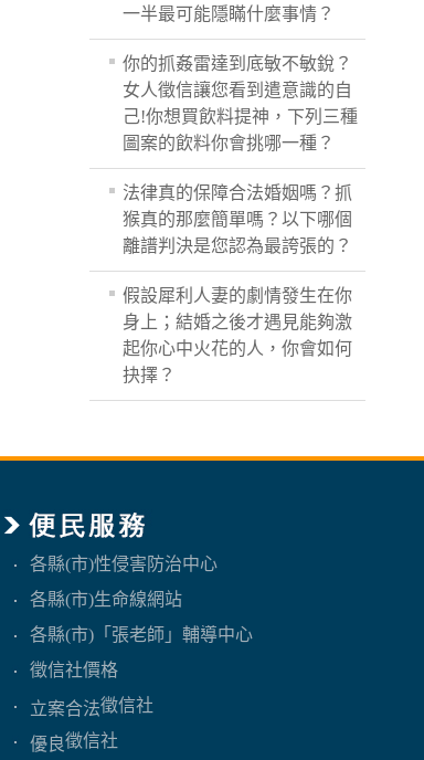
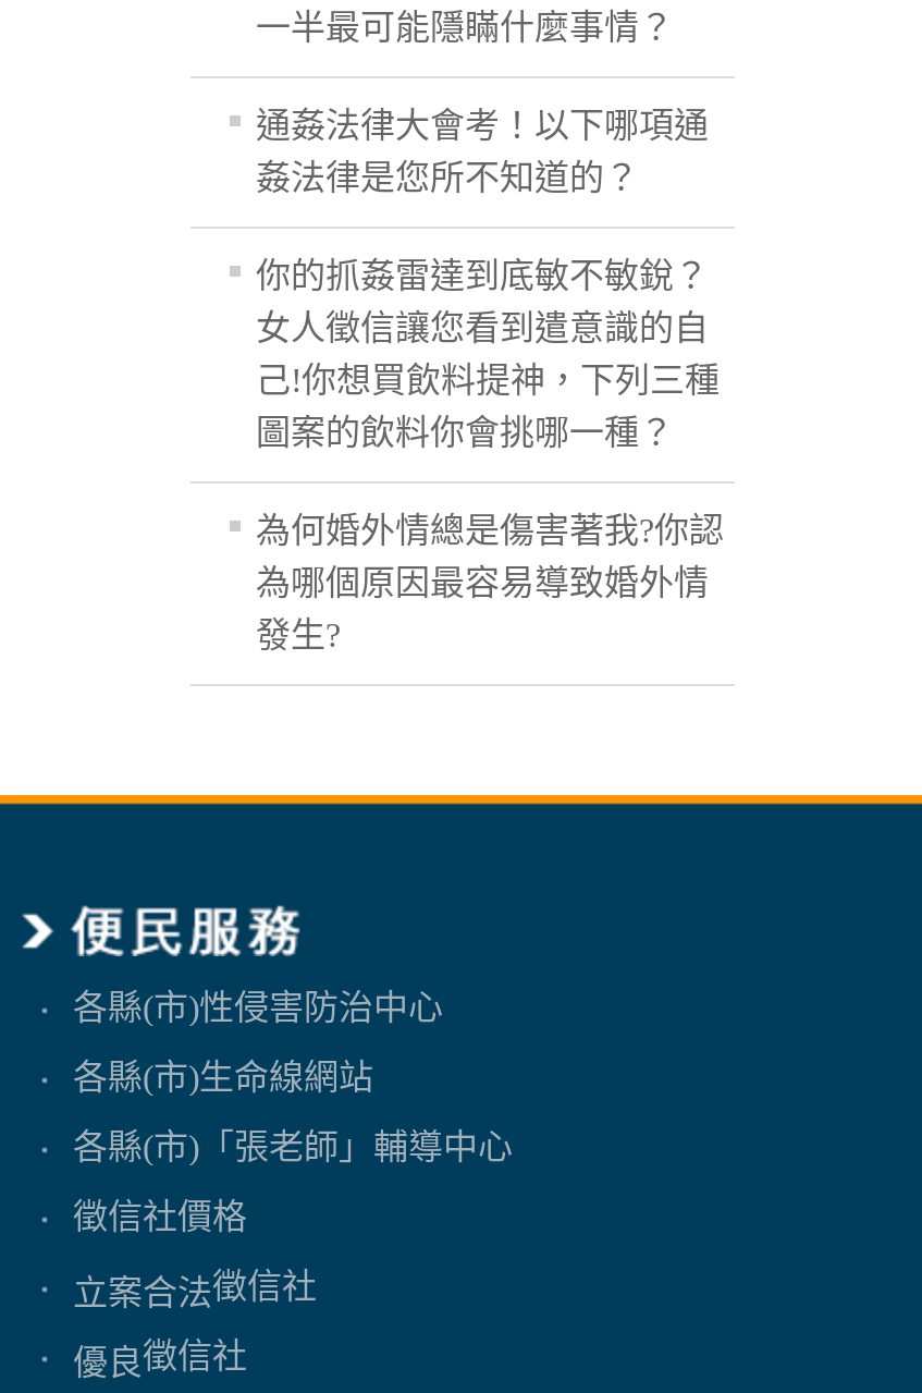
+ 通姦法律大會考！以下哪項通
+ 姦法律是您所不知道的？

moved down: 你的抓姦雷達到底敏不敏銳？ | 女人徵信讓您看到遣意識的自 | 己!你想買飲料提神，下列三種 | 圖案的飲料你會挑哪一種？

- 法律真的保障合法婚姻嗎？抓
- 猴真的那麼簡單嗎？以下哪個
- 離譜判決是您認為最誇張的？
- 假設犀利人妻的劇情發生在你
- 身上；結婚之後才遇見能夠激
- 起你心中火花的人，你會如何
- 抉擇？
+ 為何婚外情總是傷害著我?你認
+ 為哪個原因最容易導致婚外情
+ 發生?
